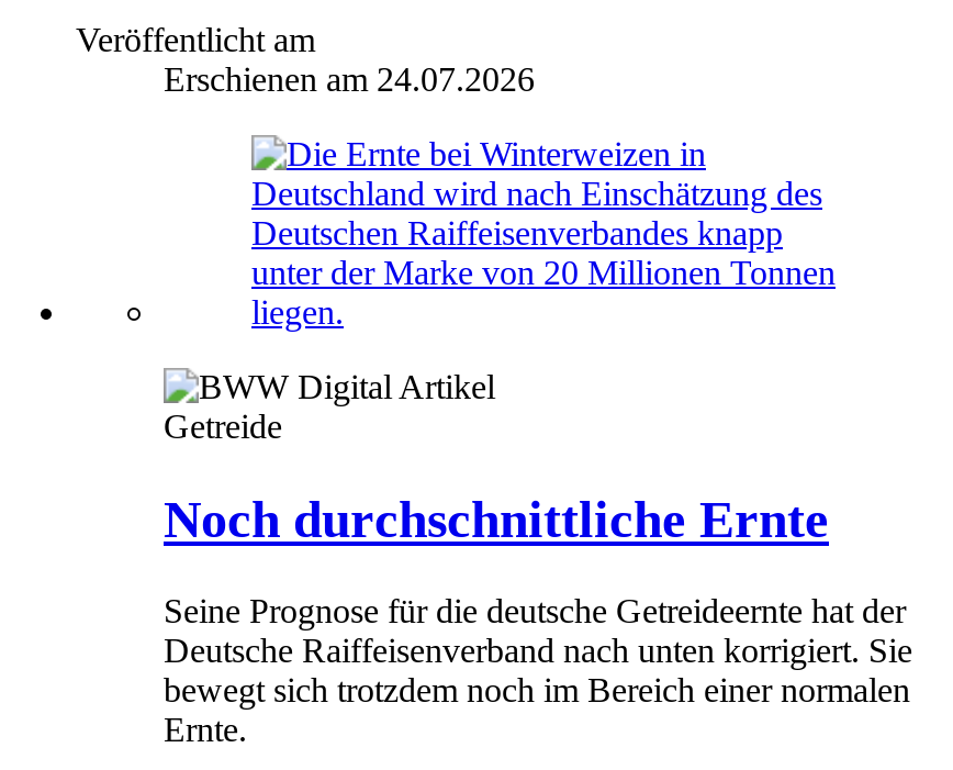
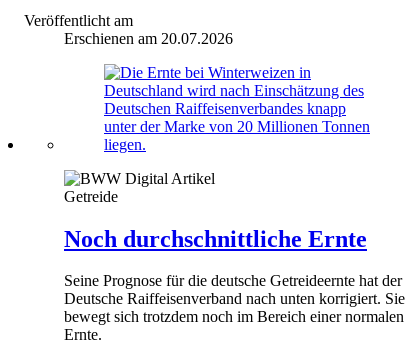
- Erschienen am 24.07.2026
+ Erschienen am 20.07.2026
